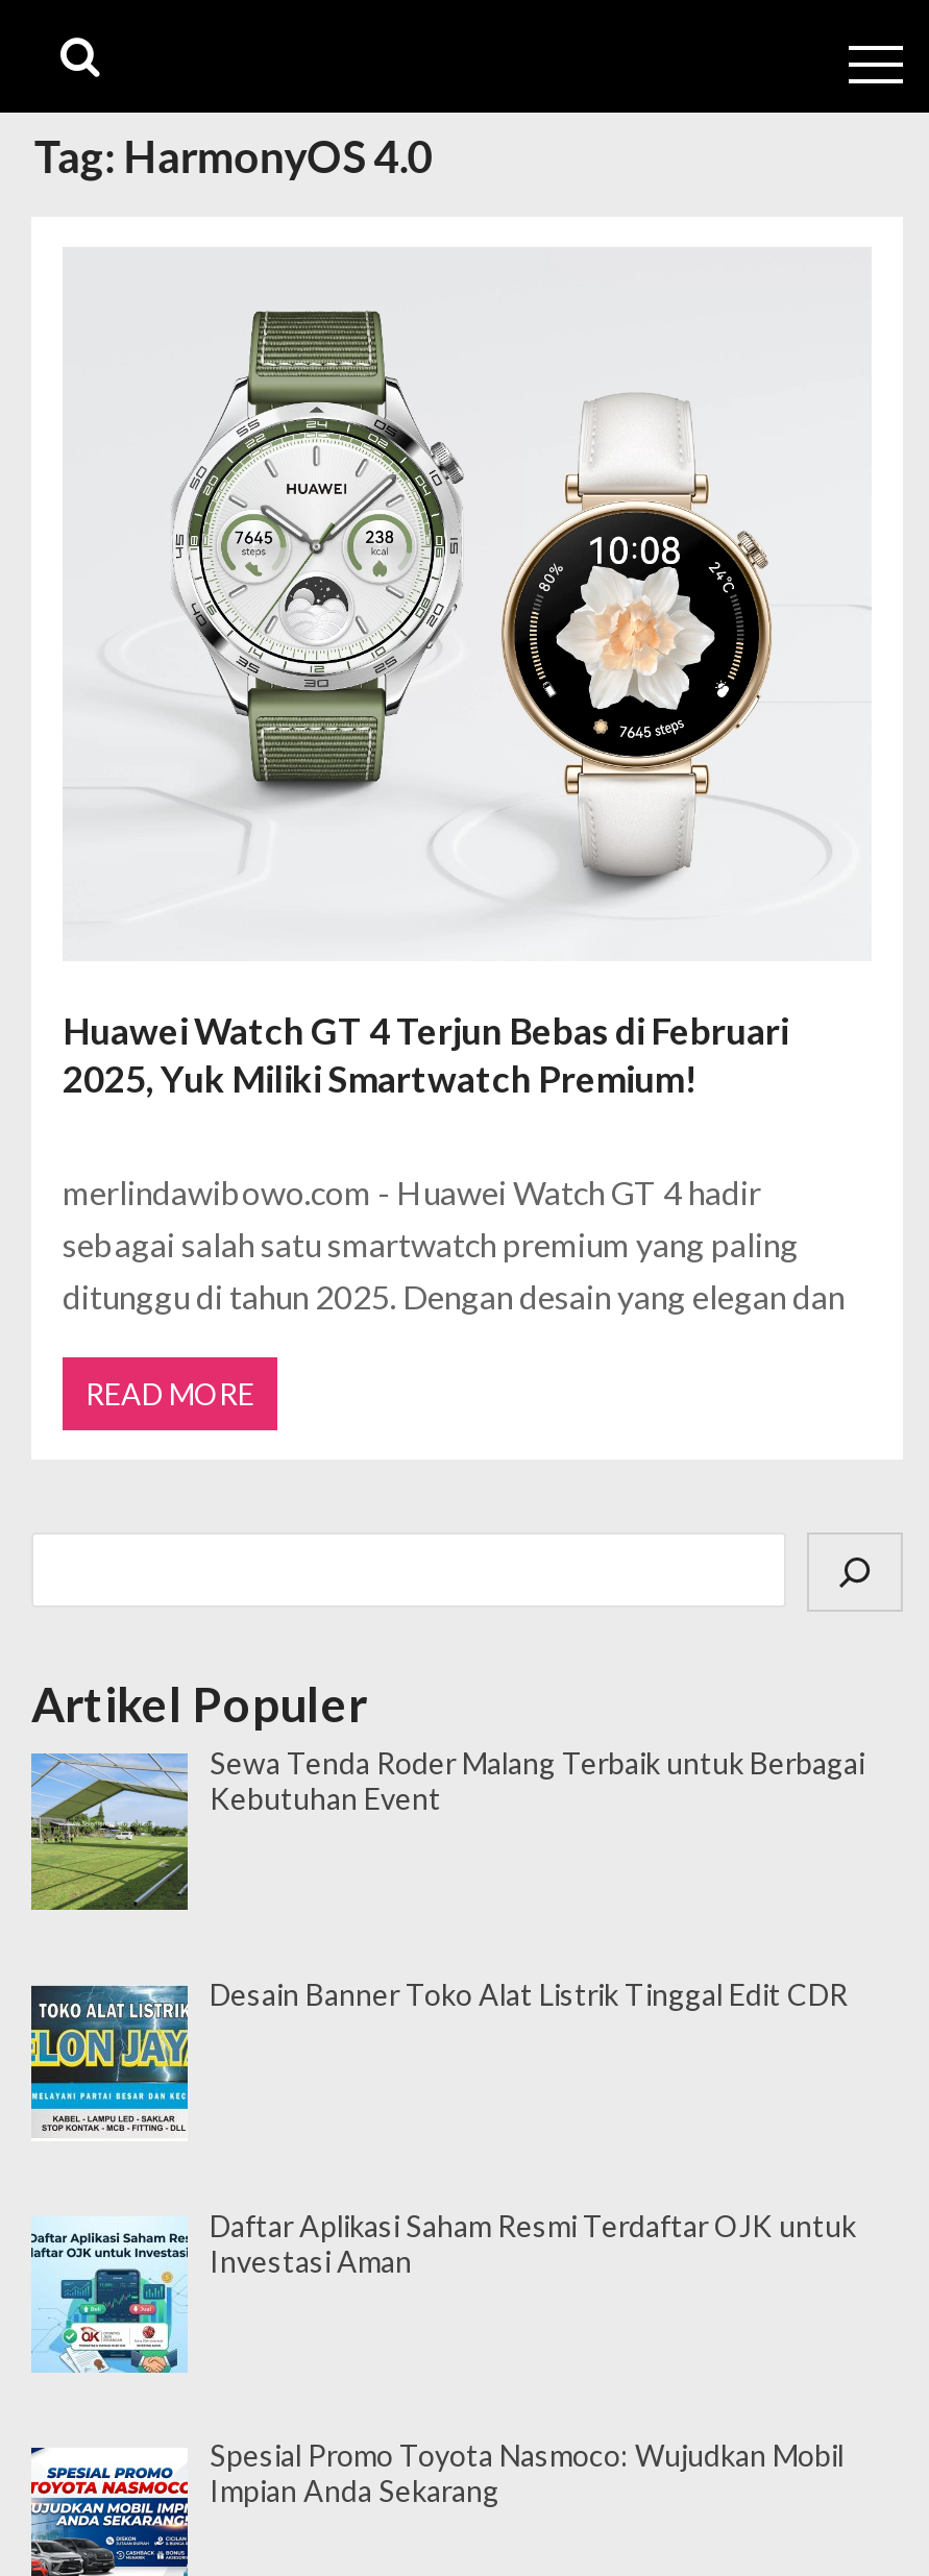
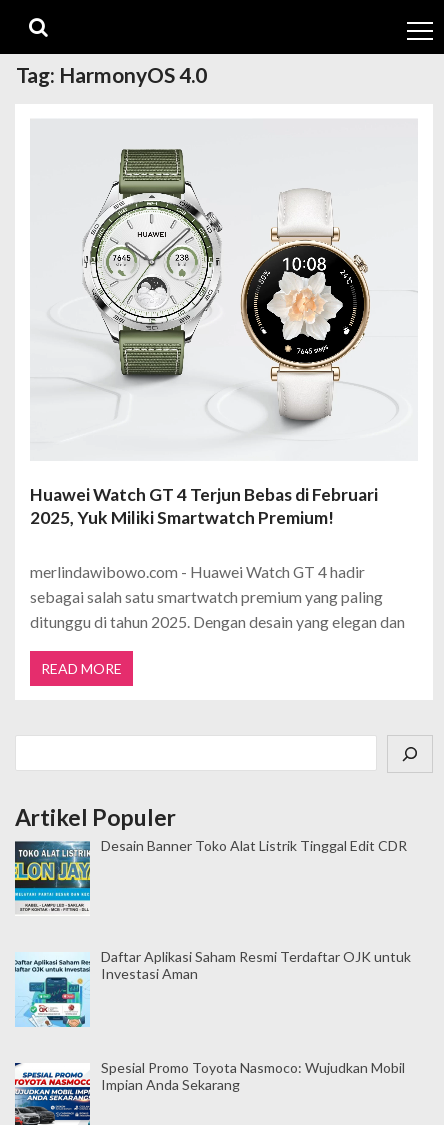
- [image]
- Sewa Tenda Roder Malang Terbaik untuk Berbagai
- Kebutuhan Event
